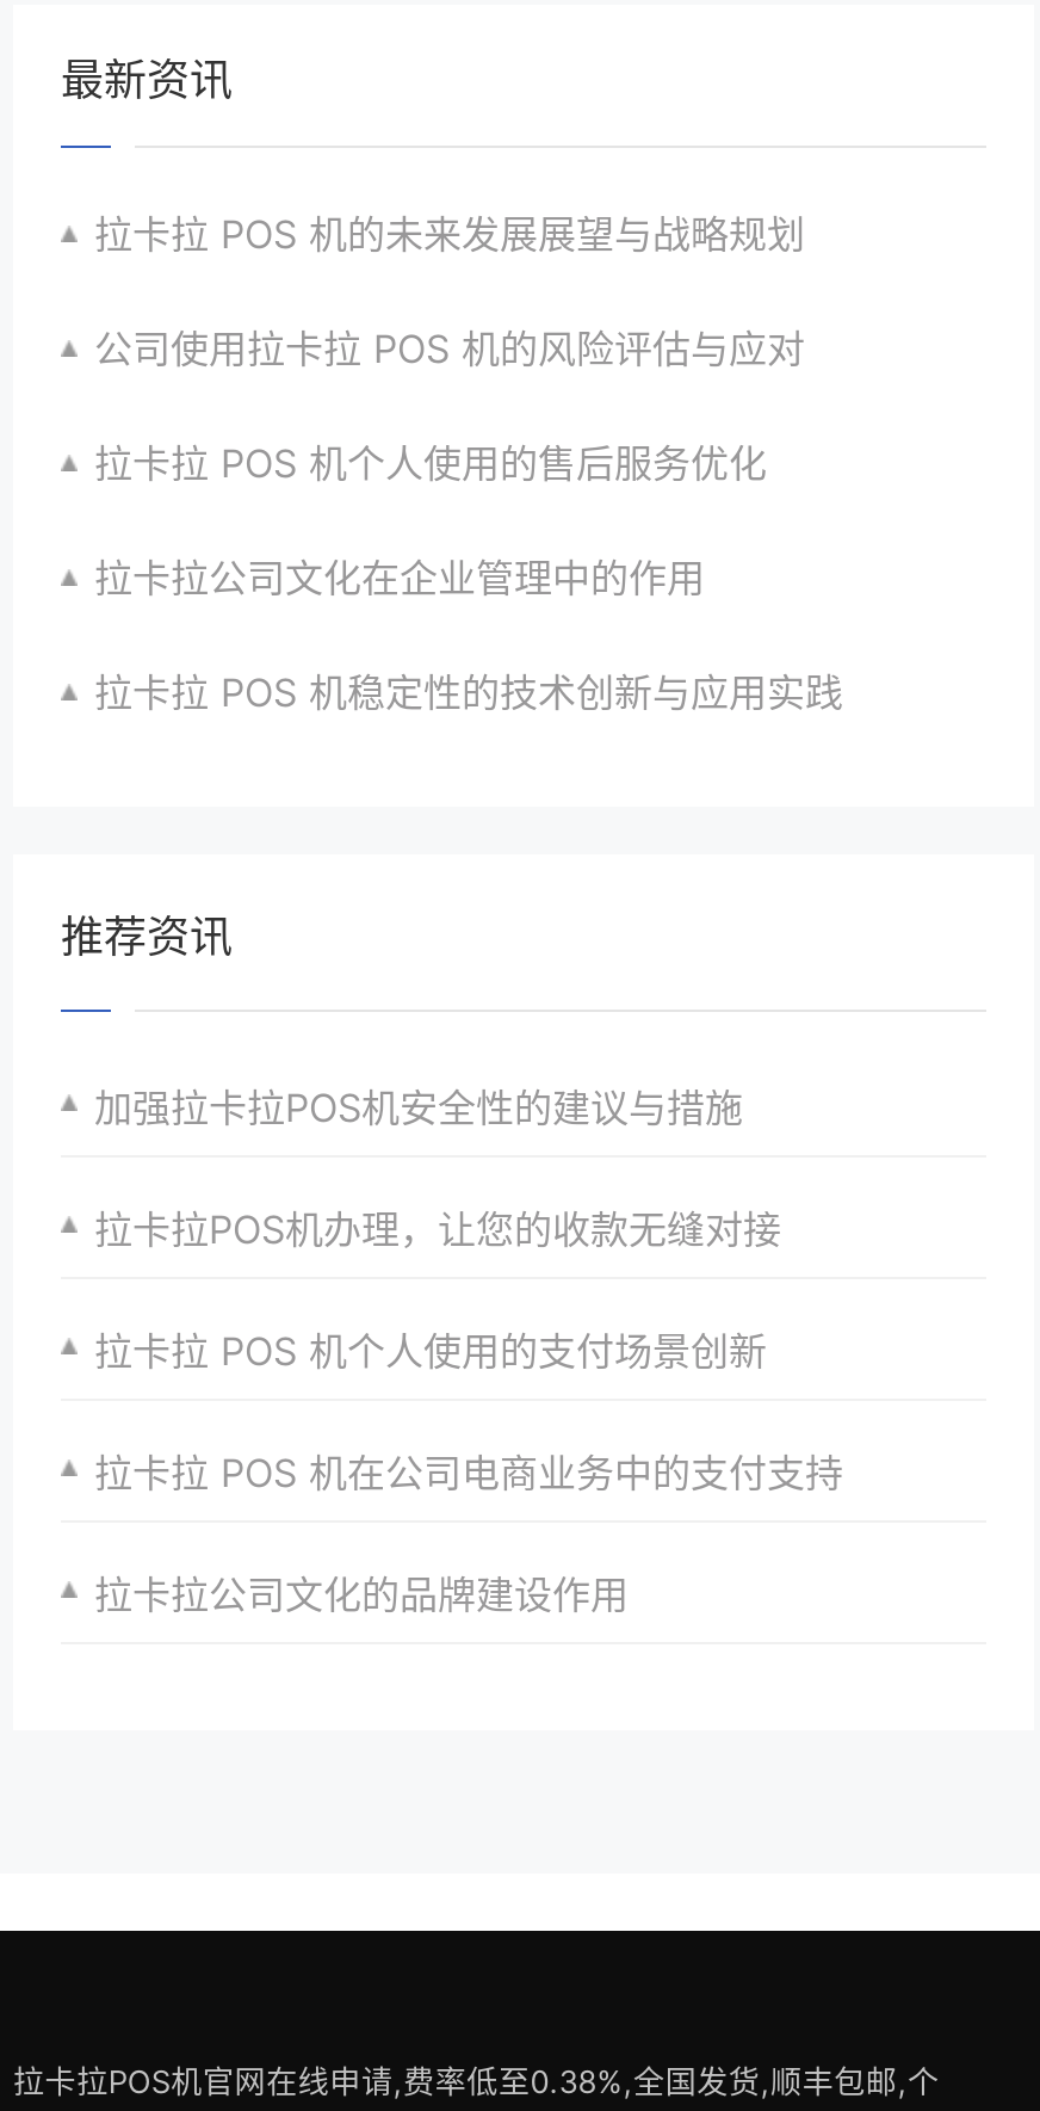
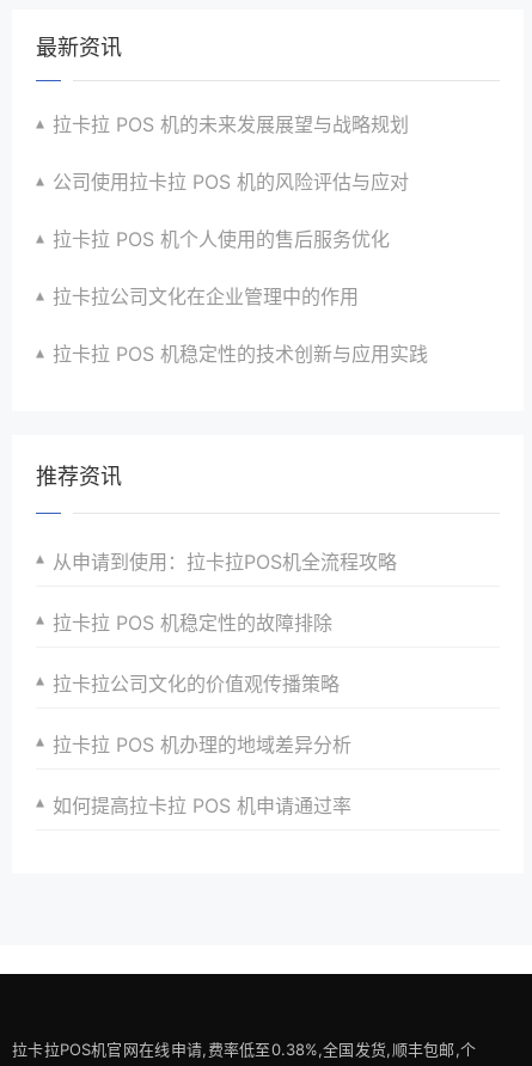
- 加强拉卡拉POS机安全性的建议与措施
+ 从申请到使用：拉卡拉POS机全流程攻略

- 拉卡拉POS机办理，让您的收款无缝对接
+ 拉卡拉 POS 机稳定性的故障排除

- 拉卡拉 POS 机个人使用的支付场景创新
+ 拉卡拉公司文化的价值观传播策略

- 拉卡拉 POS 机在公司电商业务中的支付支持
+ 拉卡拉 POS 机办理的地域差异分析

- 拉卡拉公司文化的品牌建设作用
+ 如何提高拉卡拉 POS 机申请通过率
